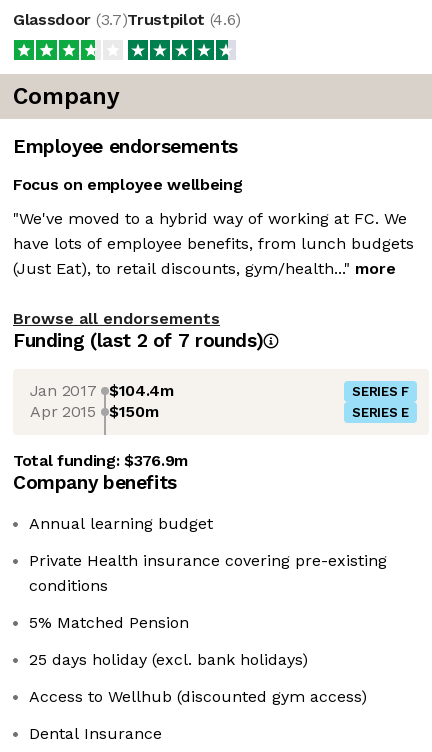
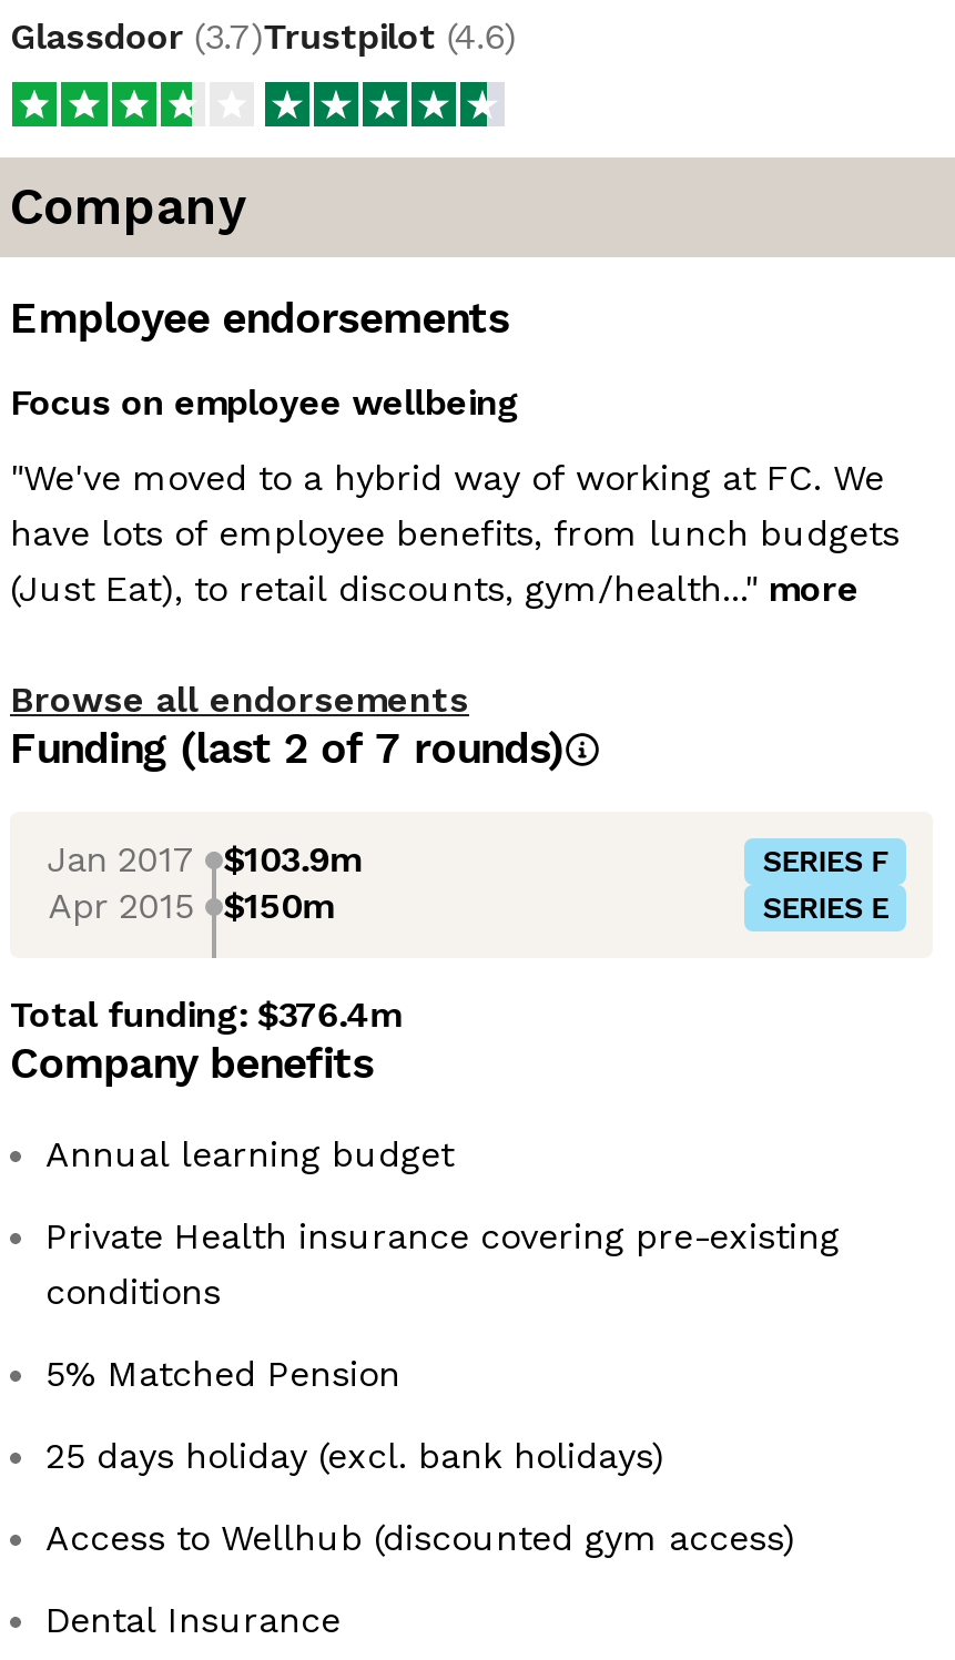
- Jan 2017 $104.4m
+ Jan 2017 $103.9m

- Total funding: $376.9m
+ Total funding: $376.4m
